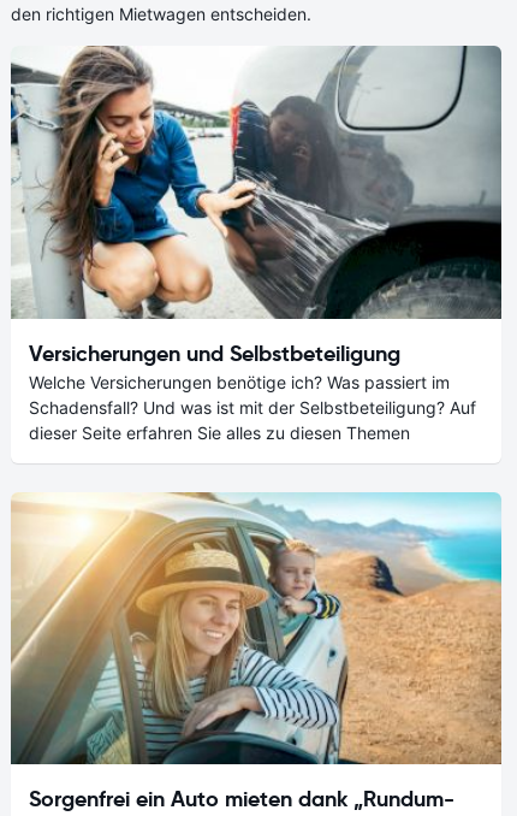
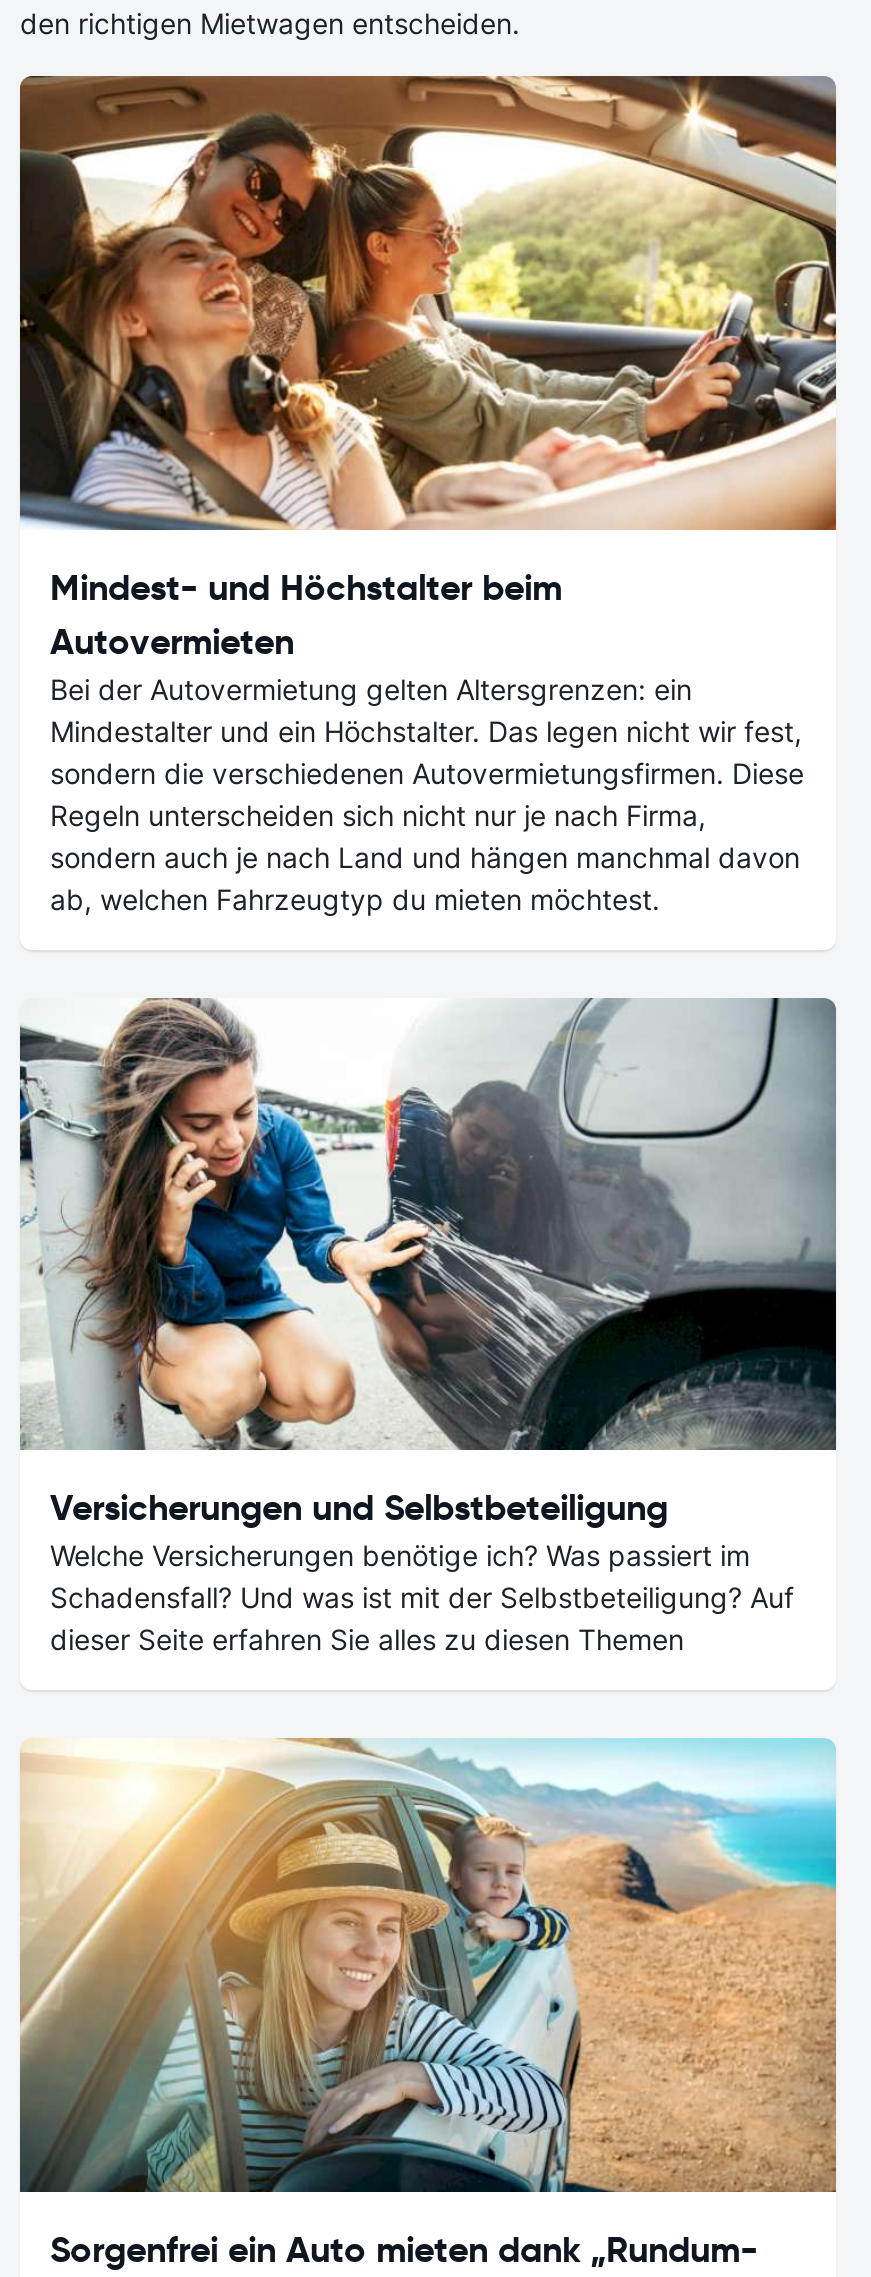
+ [image]
+ Mindest- und Höchstalter beim
+ Autovermieten
+ Bei der Autovermietung gelten Altersgrenzen: ein
+ Mindestalter und ein Höchstalter. Das legen nicht wir fest,
+ sondern die verschiedenen Autovermietungsfirmen. Diese
+ Regeln unterscheiden sich nicht nur je nach Firma,
+ sondern auch je nach Land und hängen manchmal davon
+ ab, welchen Fahrzeugtyp du mieten möchtest.
